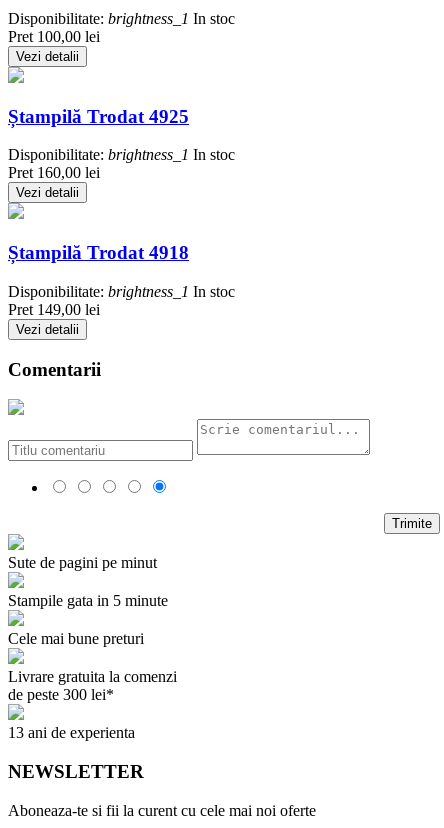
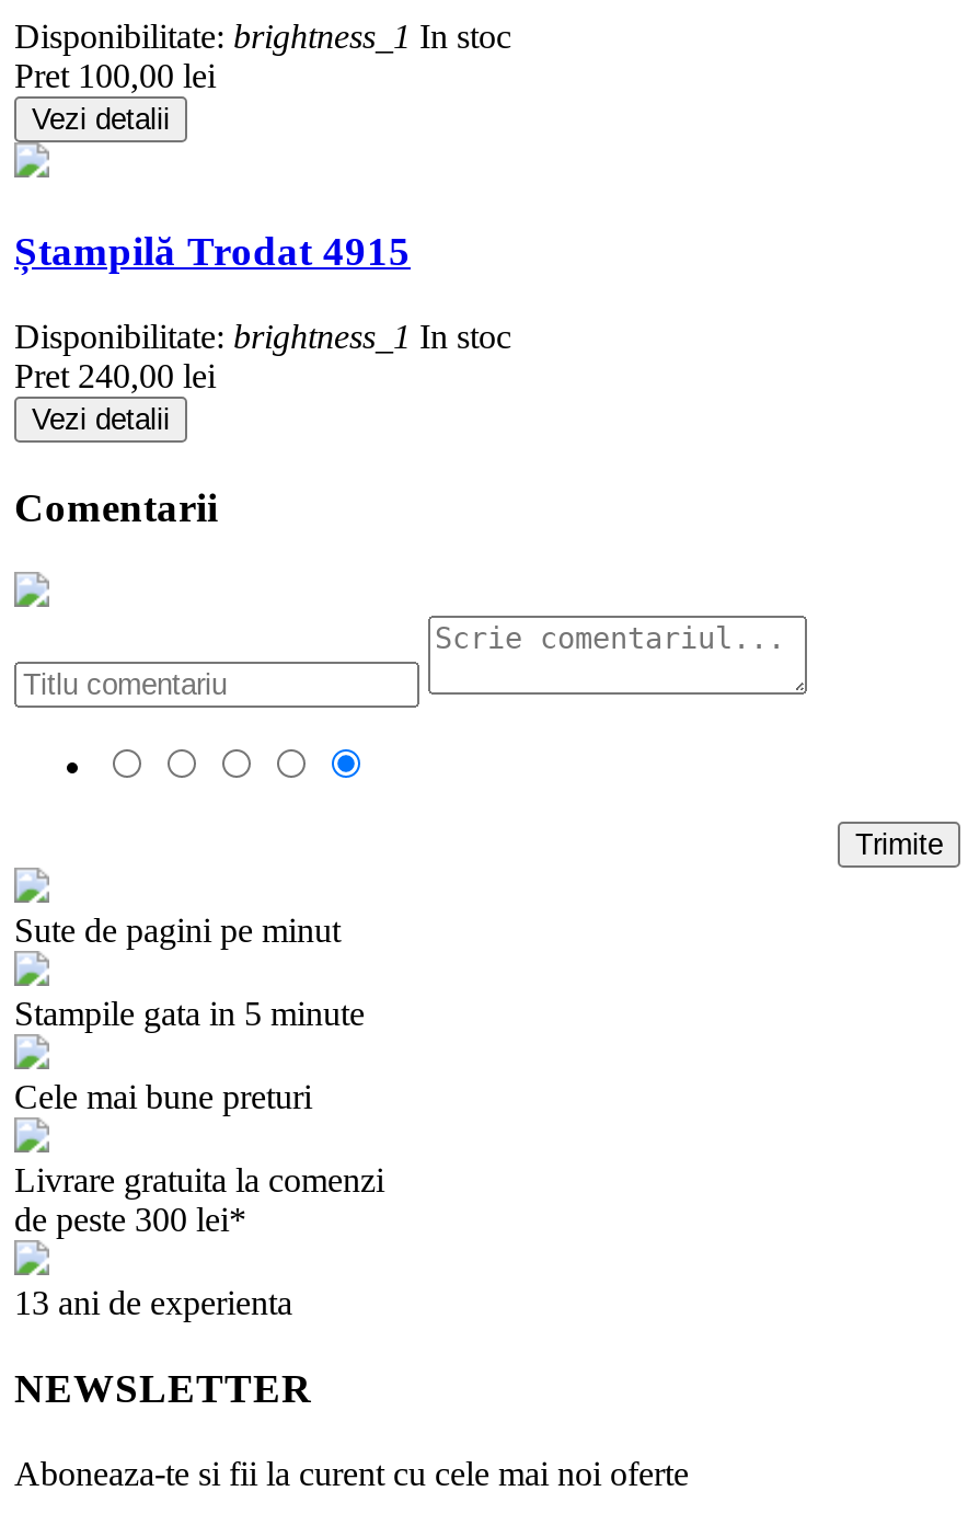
- Ștampilă Trodat 4925
+ Ștampilă Trodat 4915

- Pret 160,00 lei
- Vezi detalii
- Ștampilă Trodat 4918
- Disponibilitate: brightness_1 In stoc
- Pret 149,00 lei
+ Pret 240,00 lei
